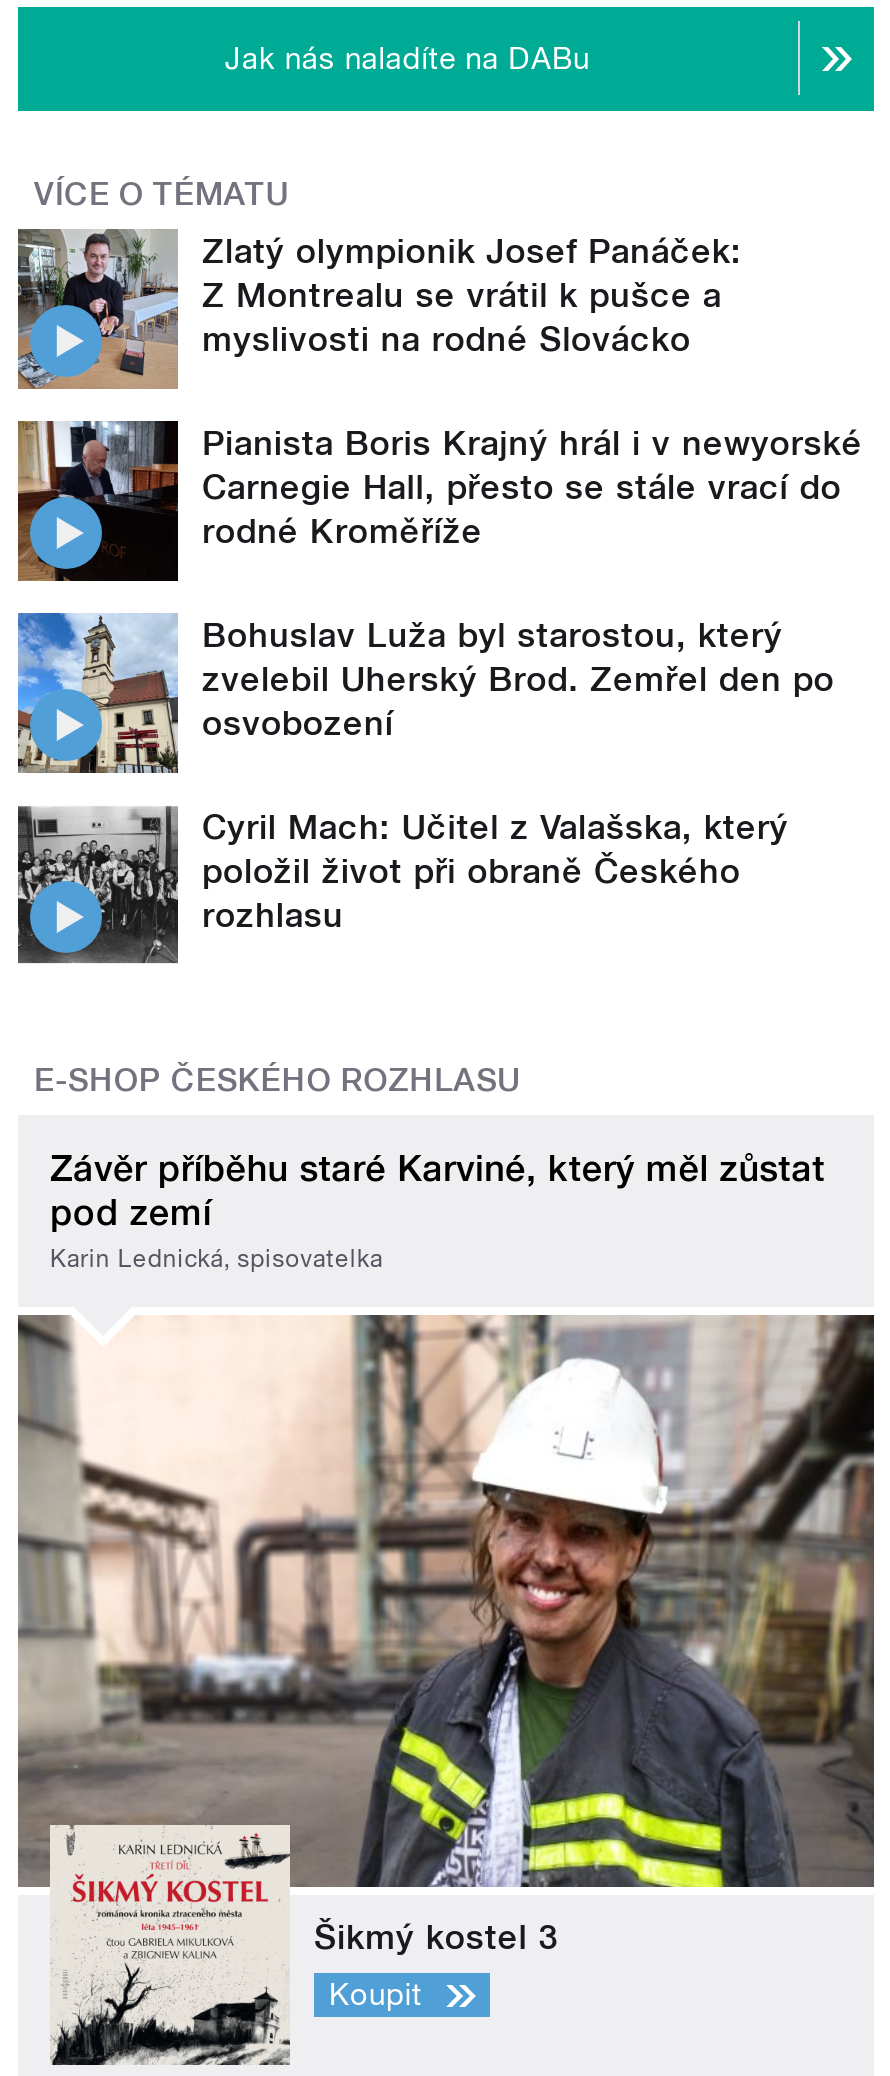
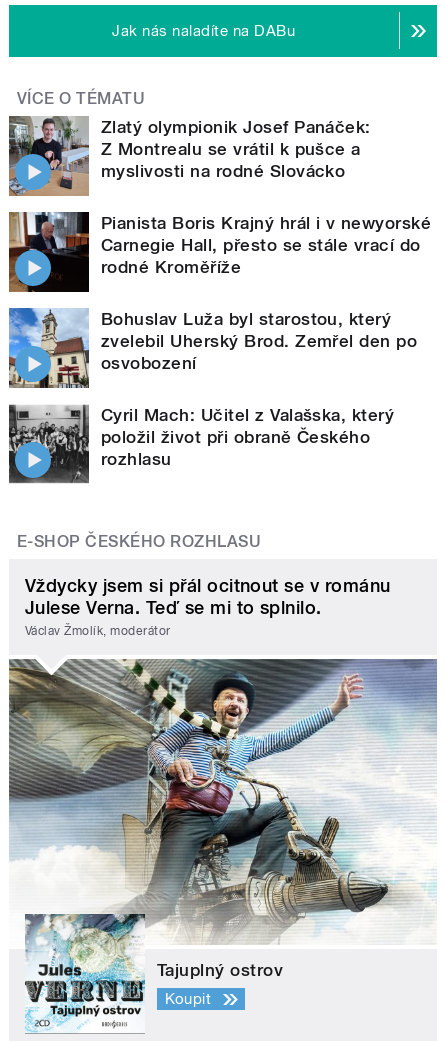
- Závěr příběhu staré Karviné, který měl zůstat
- pod zemí
- Karin Lednická, spisovatelka
+ Vždycky jsem si přál ocitnout se v románu
+ Julese Verna. Teď se mi to splnilo.
+ Václav Žmolík, moderátor

- [image]
- Šikmý kostel 3
+ [image]
+ Tajuplný ostrov
